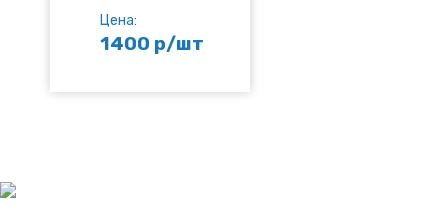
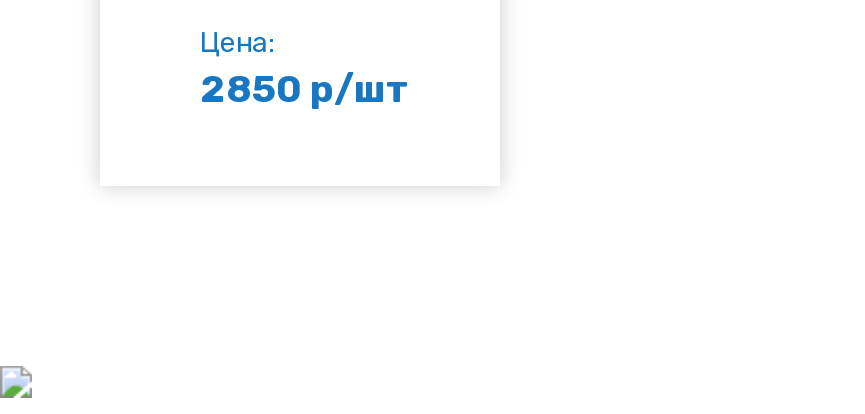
- 1400 р/шт
+ 2850 р/шт
